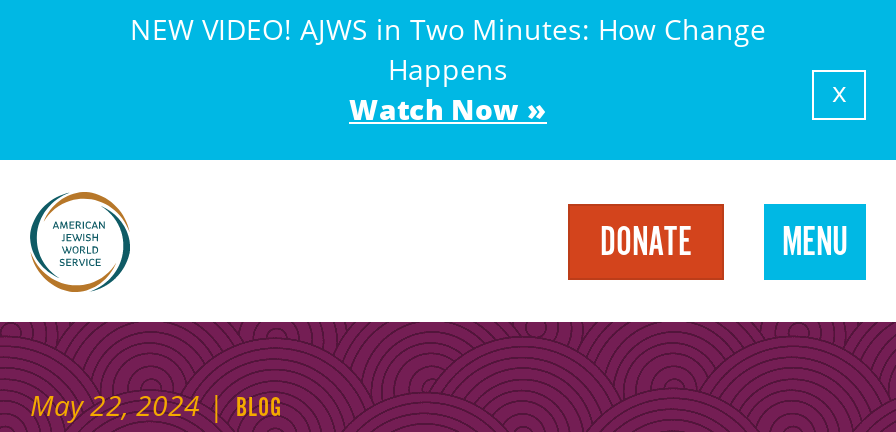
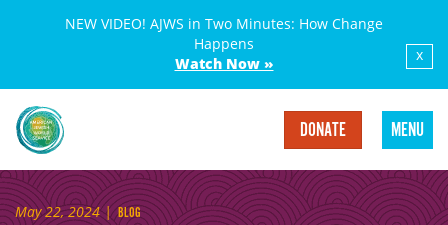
- [image]
+ [image]
